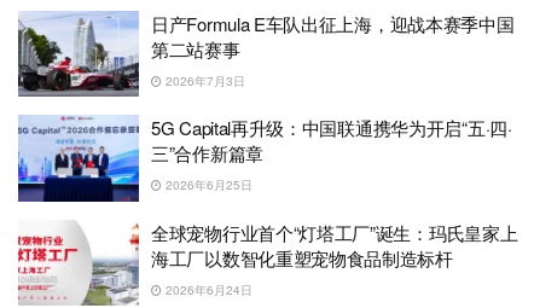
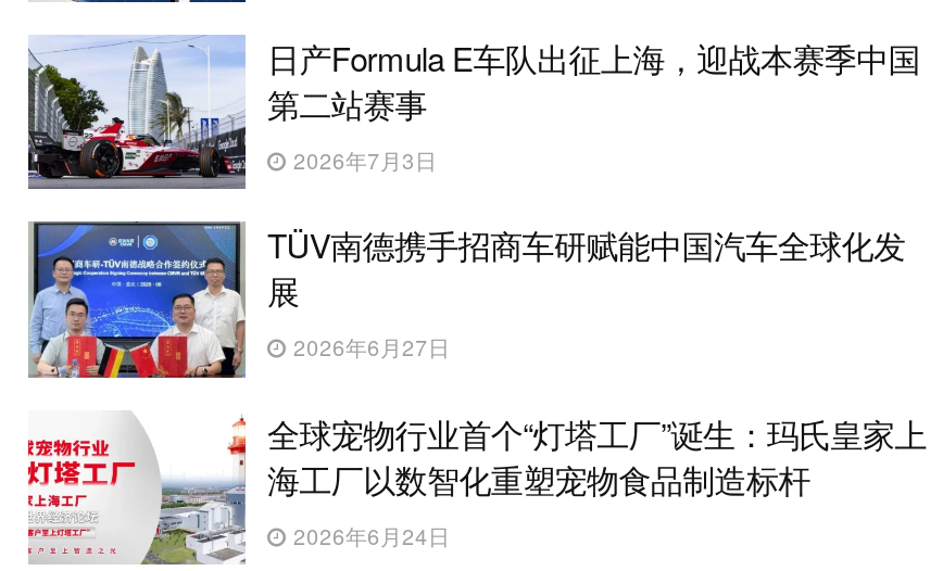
- [image]
- 5G Capital再升级：中国联通携华为开启“五·四·
- 三”合作新篇章
- 2026年6月25日
+ [image]
+ TÜV南德携手招商车研赋能中国汽车全球化发
+ 展
+ 2026年6月27日
